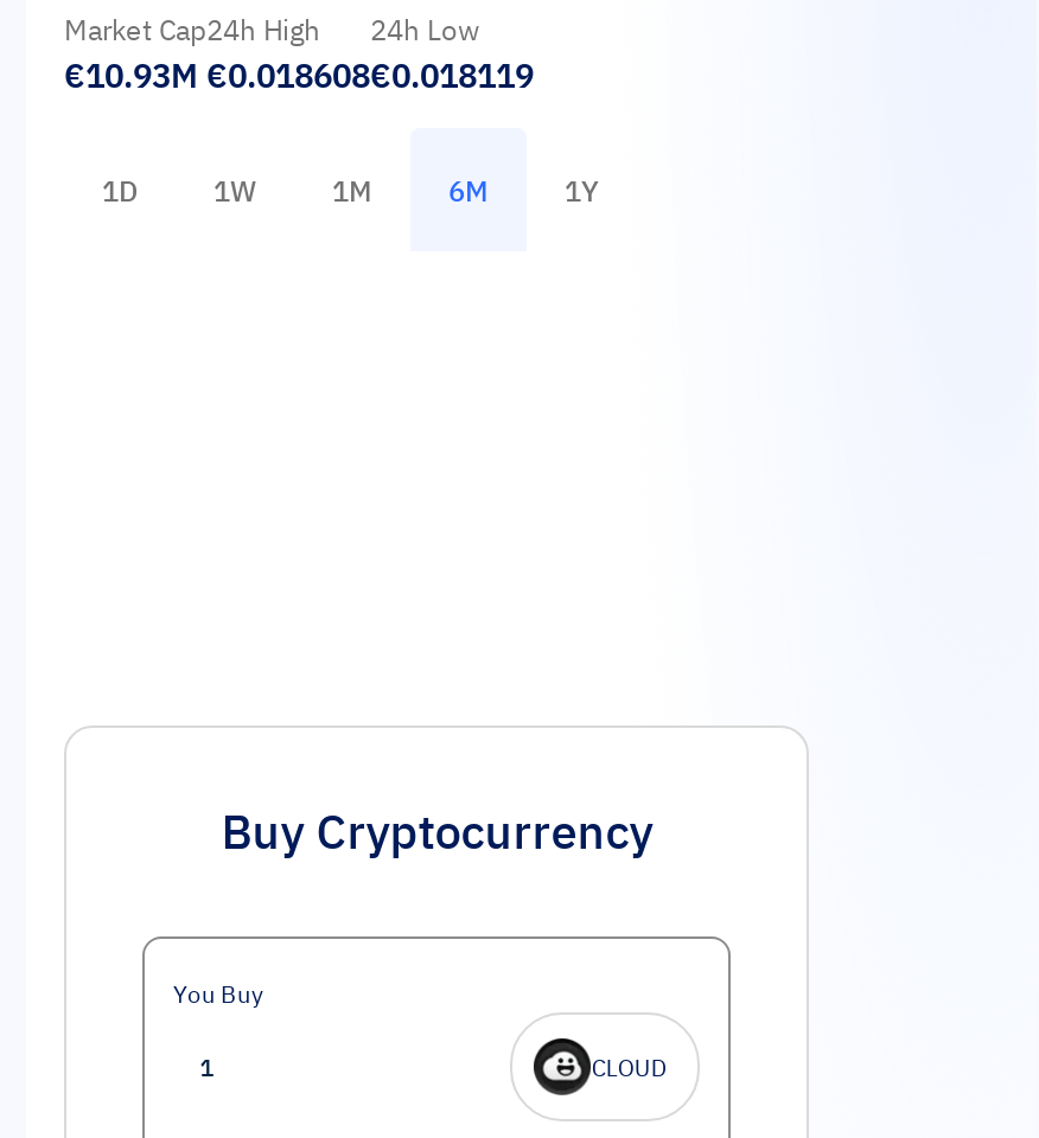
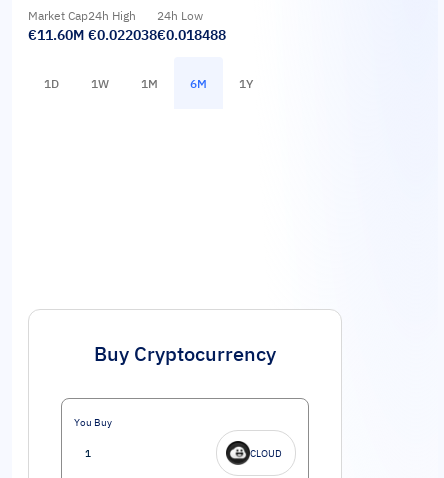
- €10.93M
+ €11.60M

- €0.018608
+ €0.022038

- €0.018119
+ €0.018488
